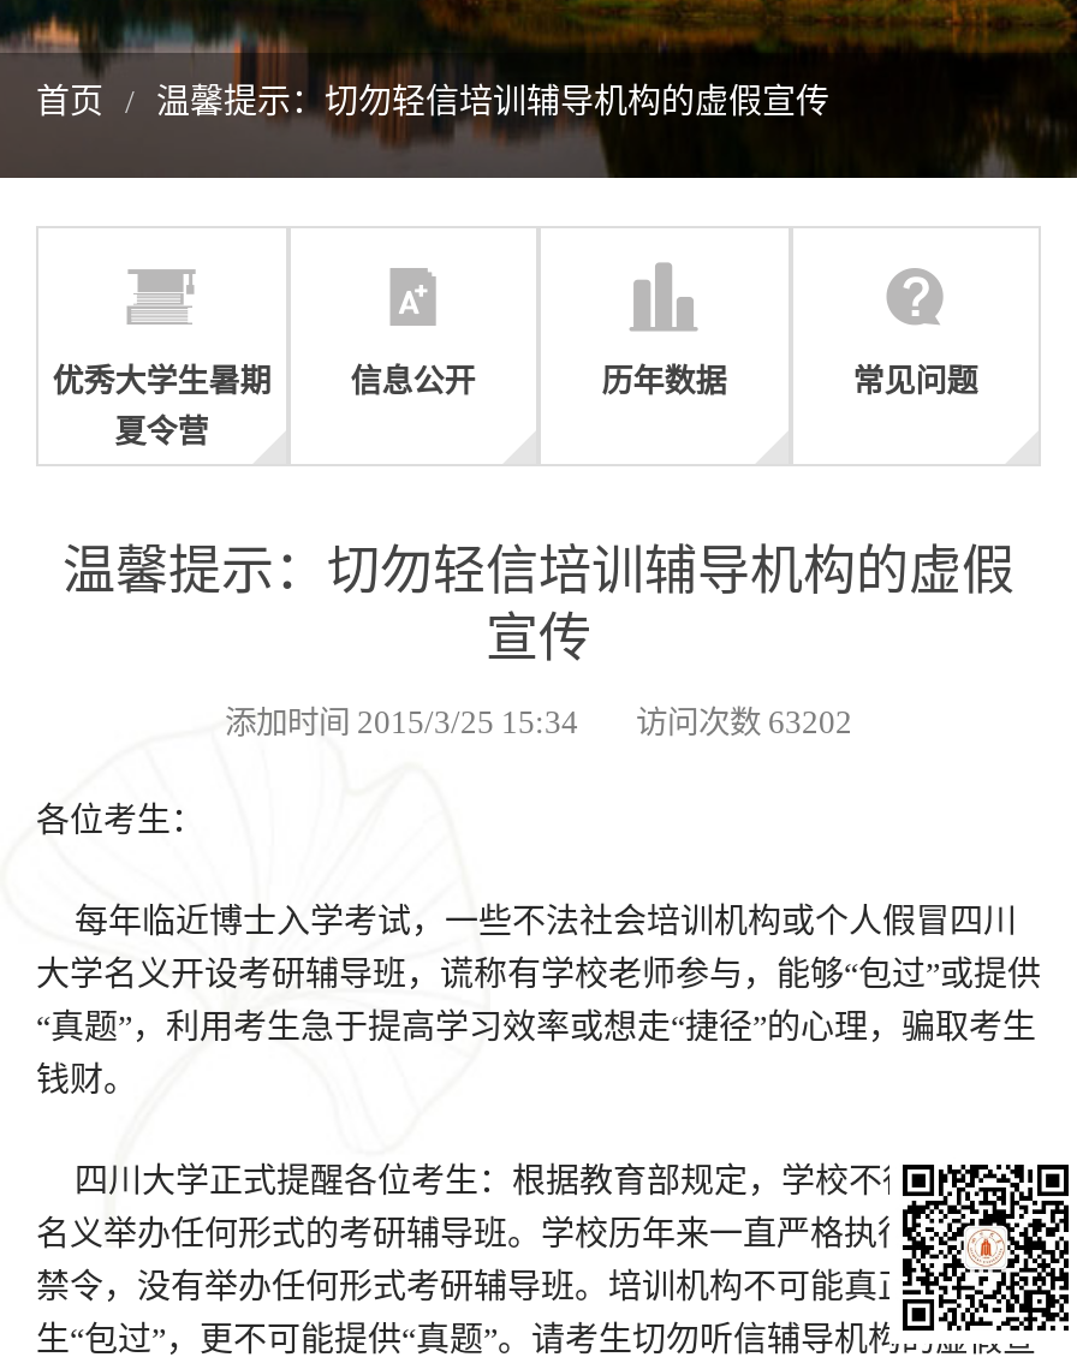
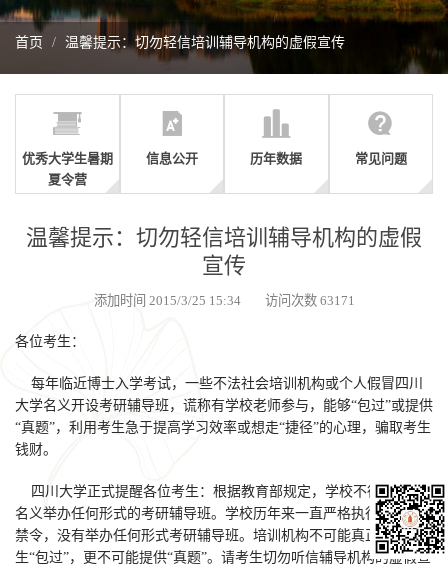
- 添加时间 2015/3/25 15:34 访问次数 63202
+ 添加时间 2015/3/25 15:34 访问次数 63171
